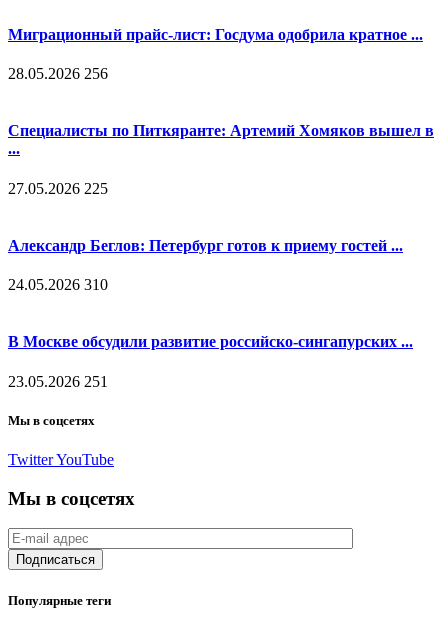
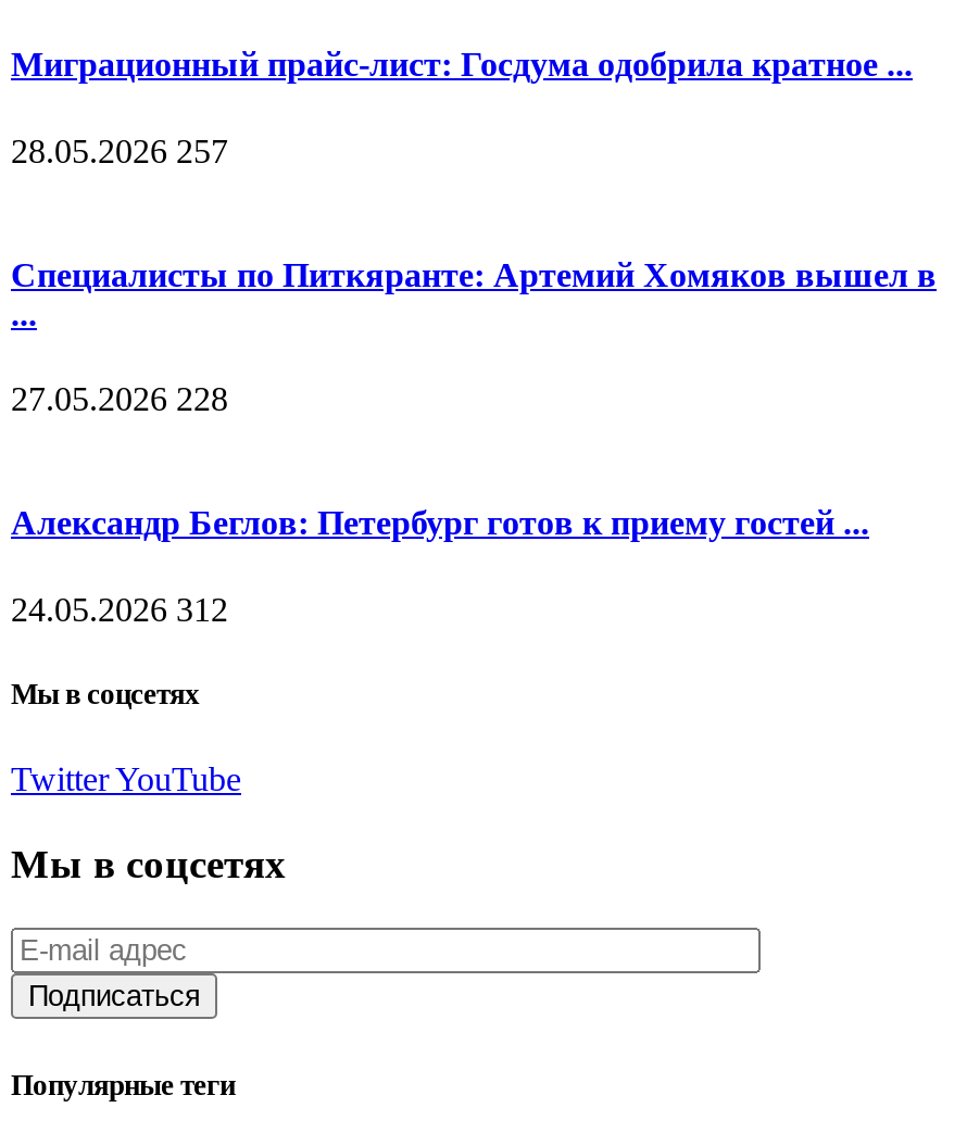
- 28.05.2026 256
+ 28.05.2026 257

- 27.05.2026 225
+ 27.05.2026 228

- 24.05.2026 310
- В Москве обсудили развитие российско-сингапурских ...
- 23.05.2026 251
+ 24.05.2026 312
